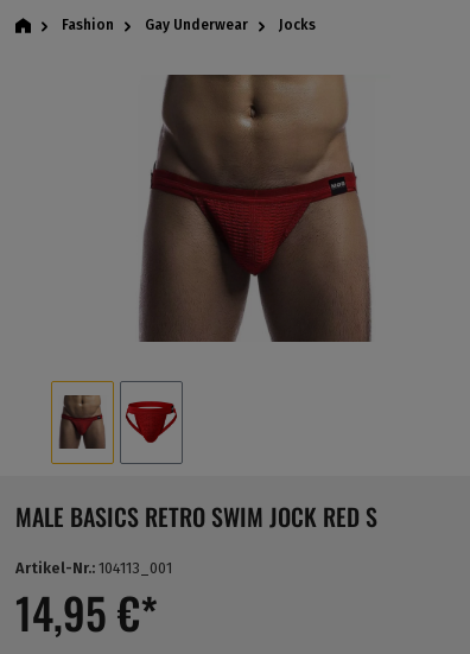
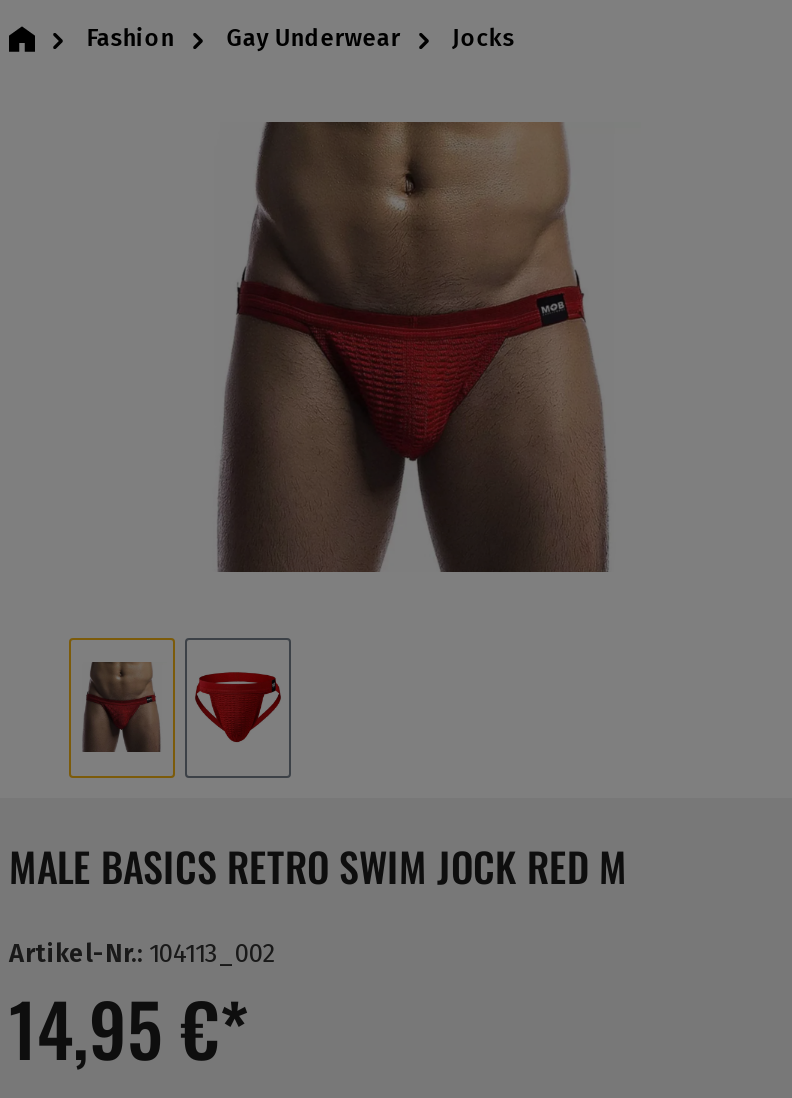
- MALE BASICS RETRO SWIM JOCK RED S
+ MALE BASICS RETRO SWIM JOCK RED M

- Artikel-Nr.: 104113_001
+ Artikel-Nr.: 104113_002
